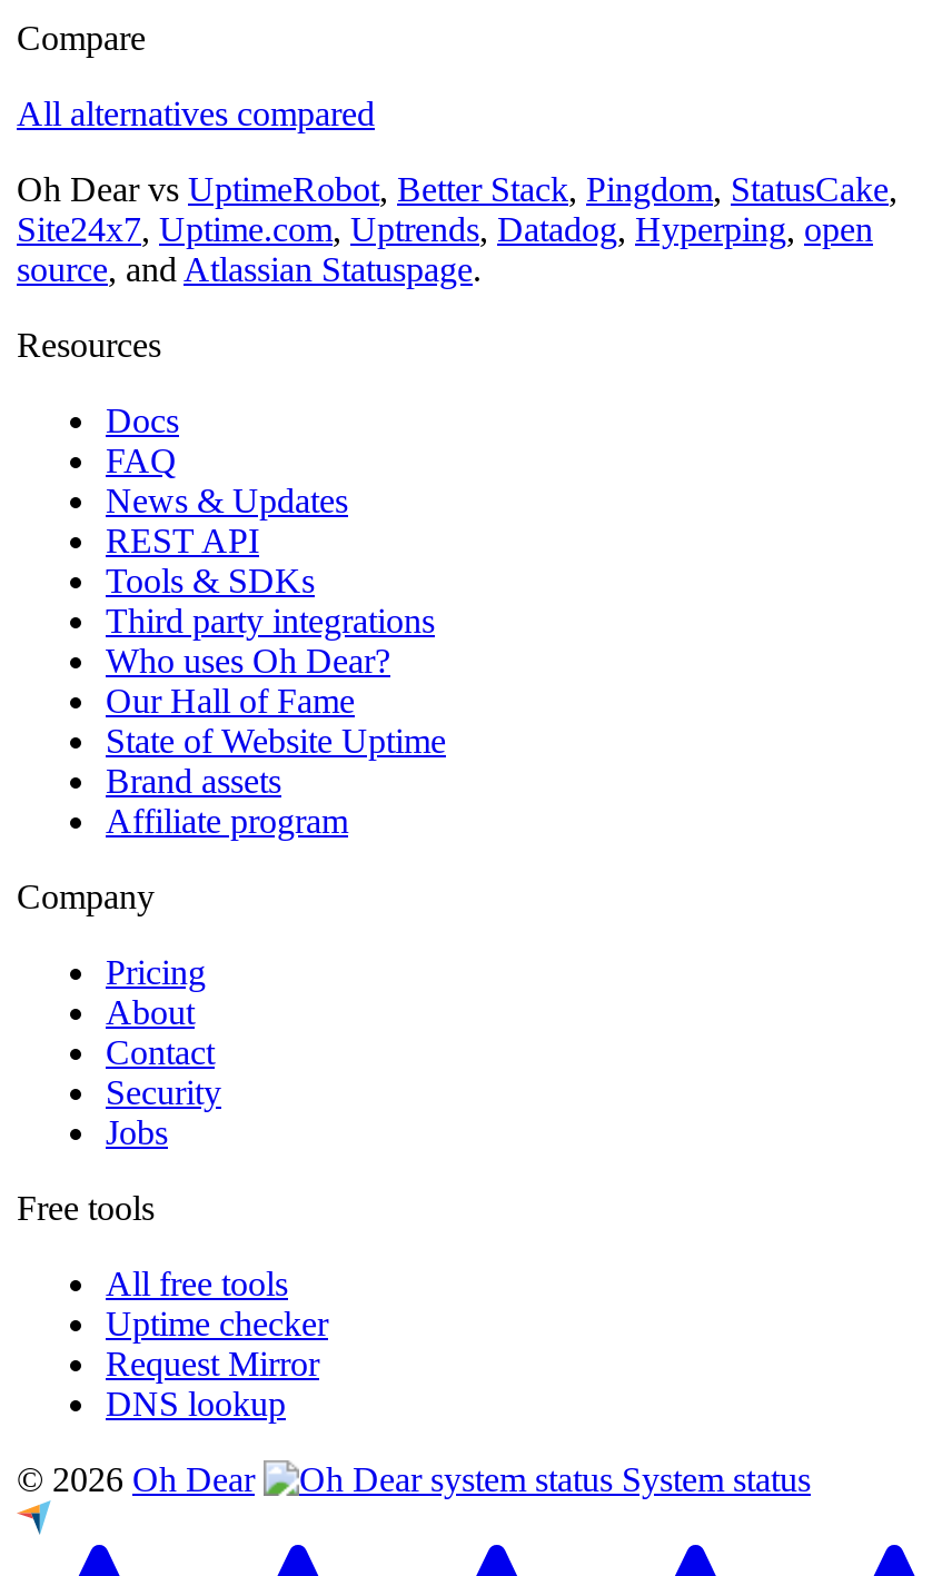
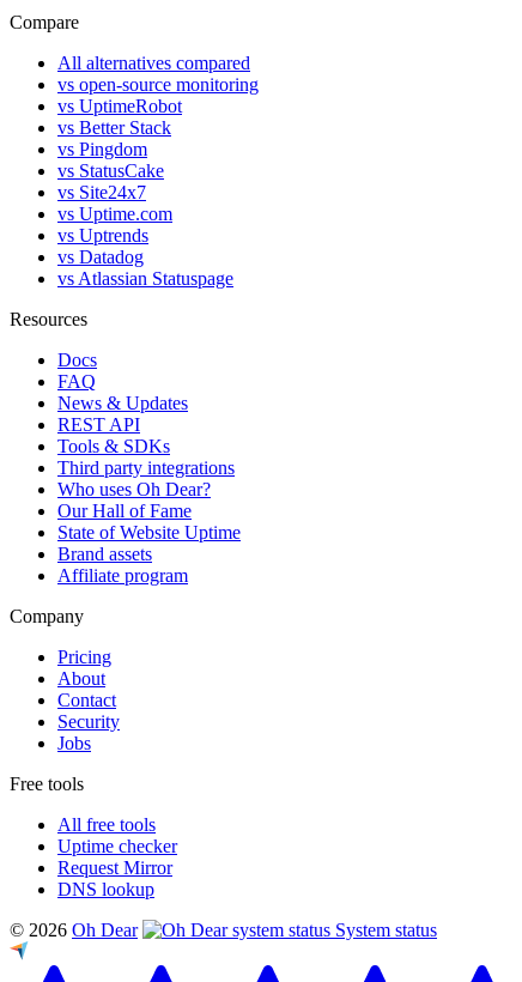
- Oh Dear vs UptimeRobot, Better Stack, Pingdom, StatusCake,
- Site24x7, Uptime.com, Uptrends, Datadog, Hyperping, open
- source, and Atlassian Statuspage.
+ vs open-source monitoring
+ vs UptimeRobot
+ vs Better Stack
+ vs Pingdom
+ vs StatusCake
+ vs Site24x7
+ vs Uptime.com
+ vs Uptrends
+ vs Datadog
+ vs Atlassian Statuspage
